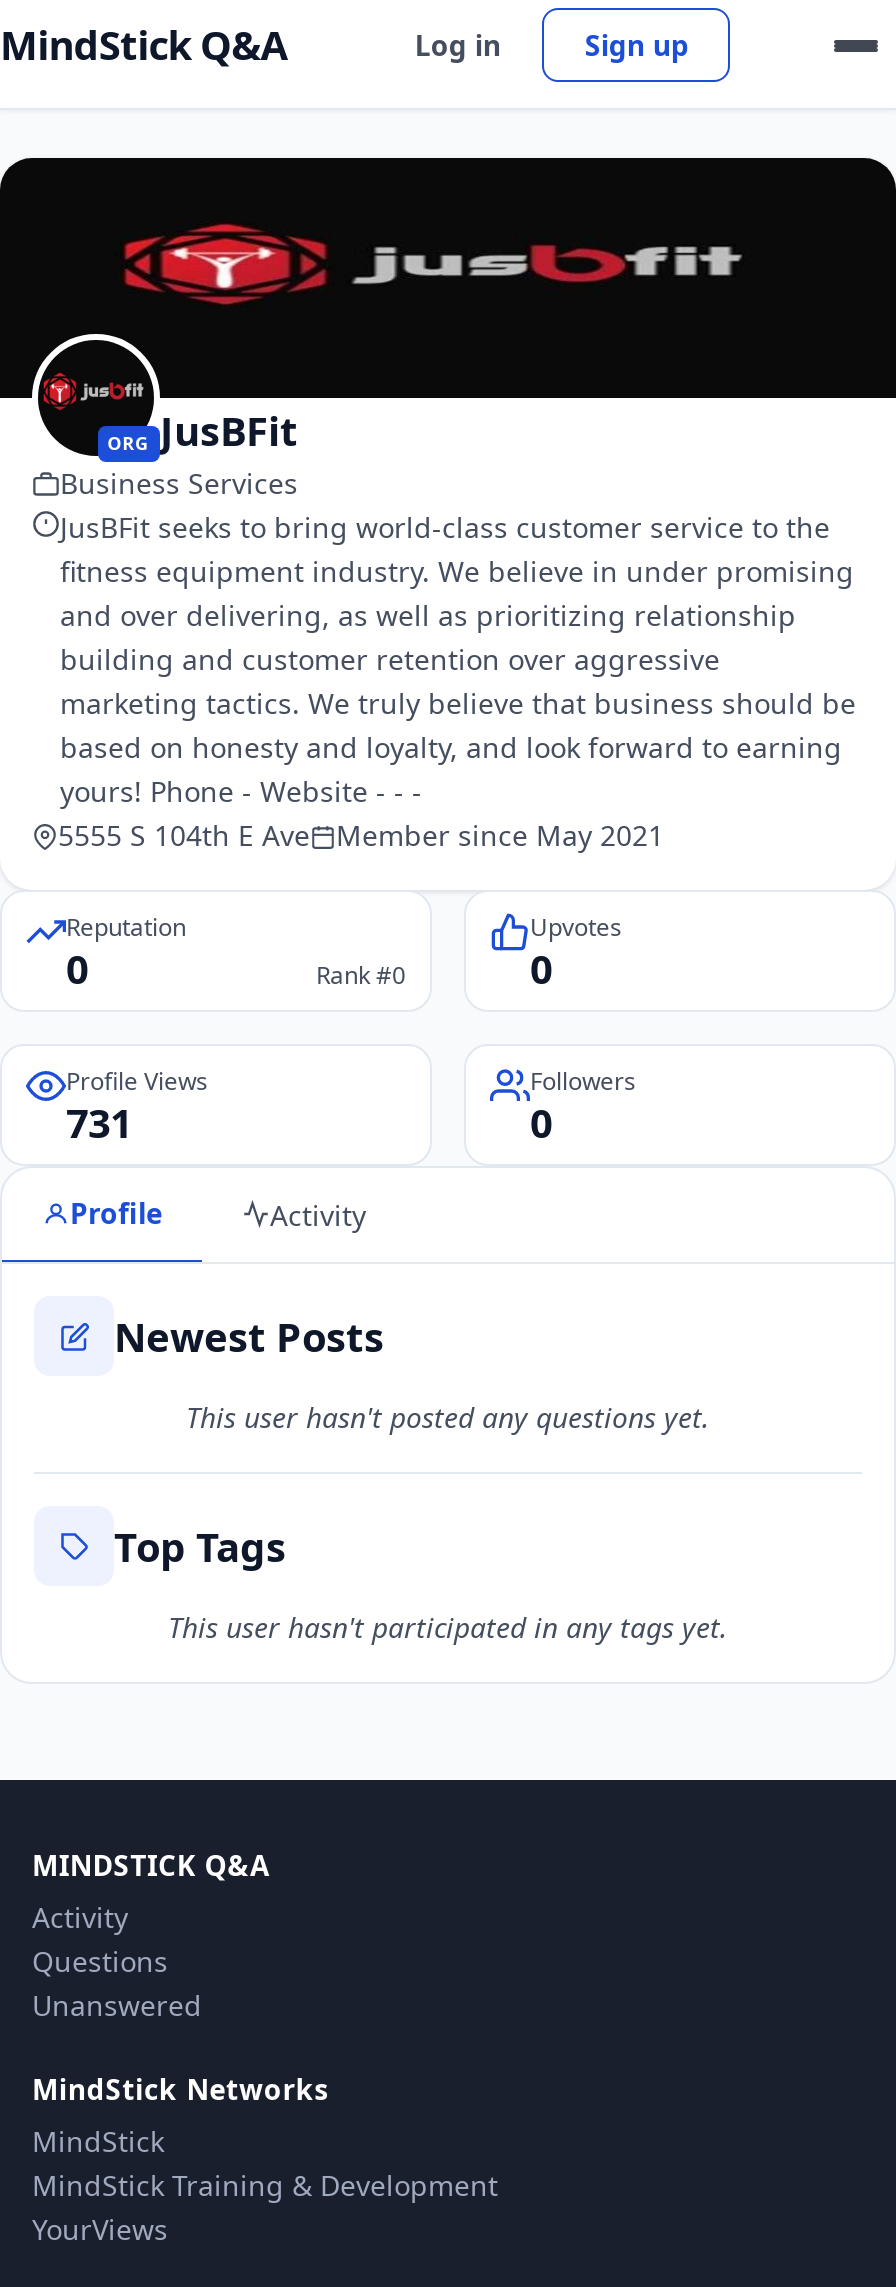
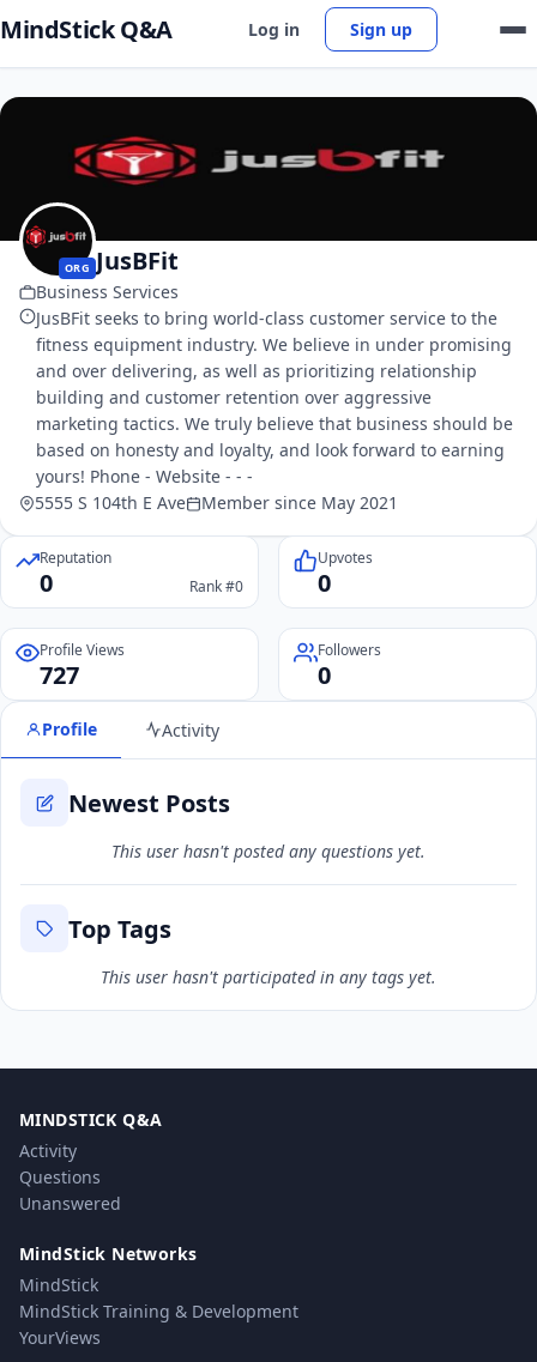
- 731
+ 727
